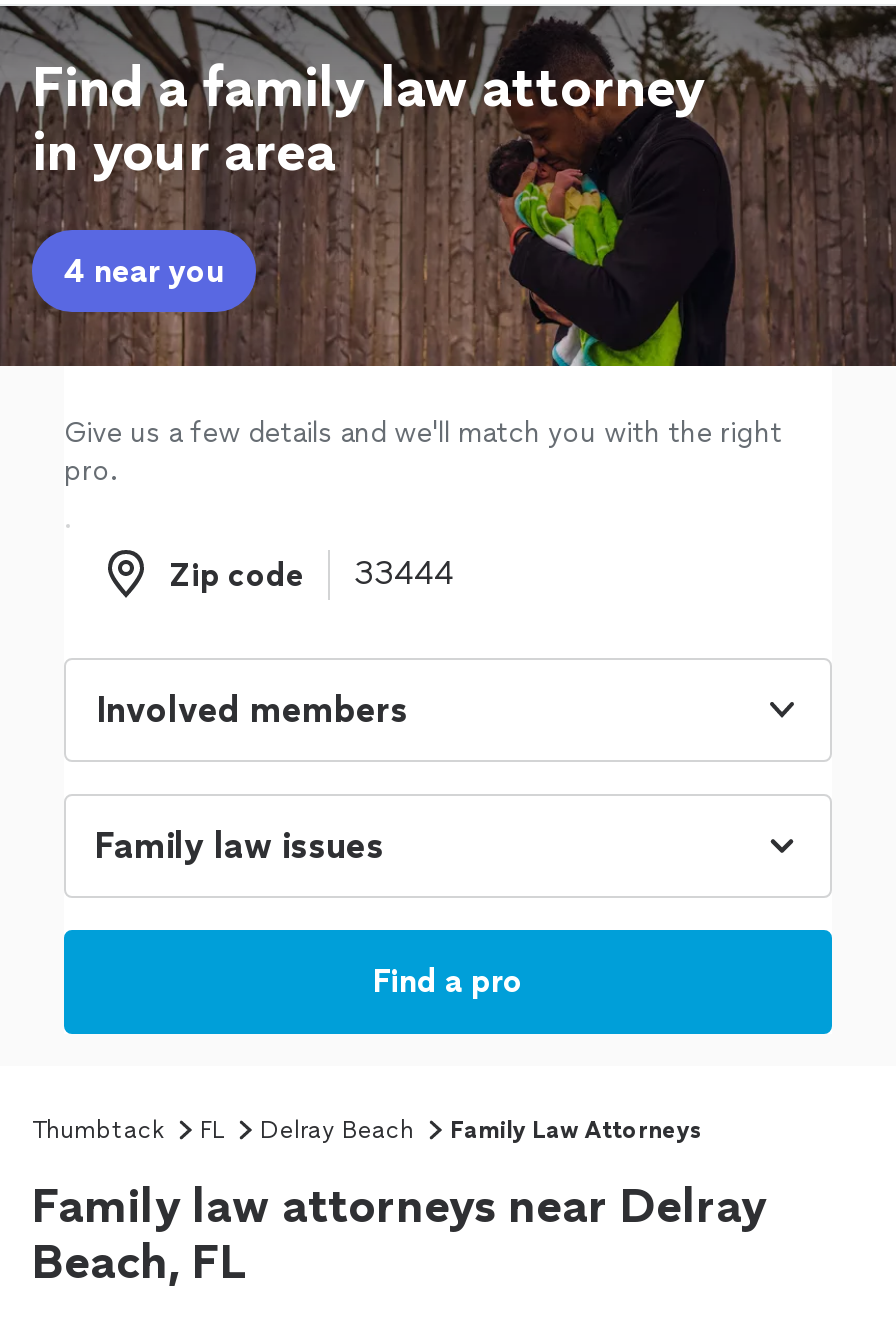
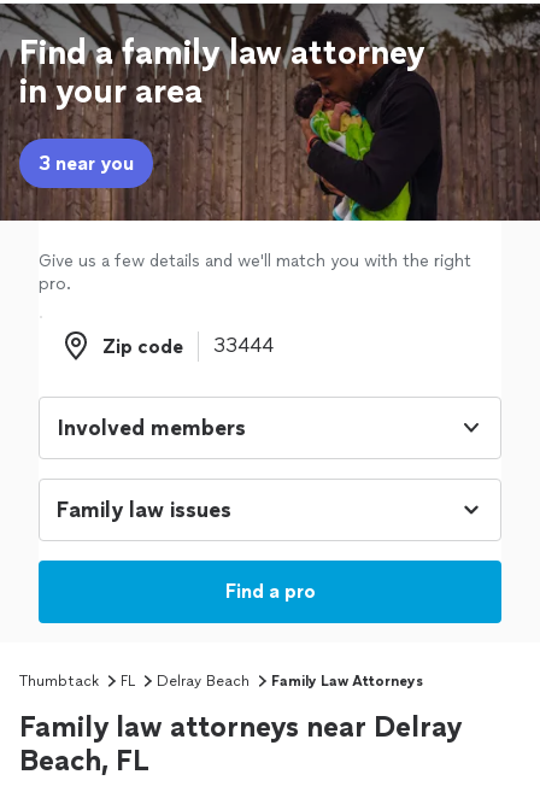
- 4 near you
+ 3 near you
